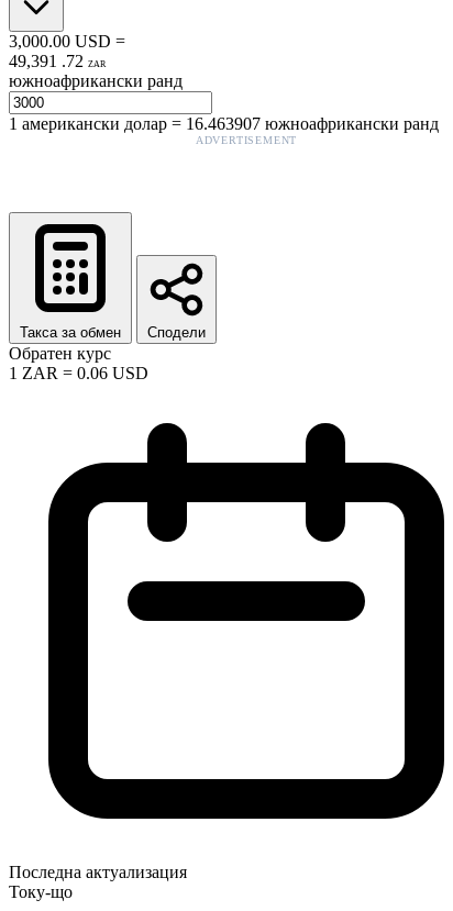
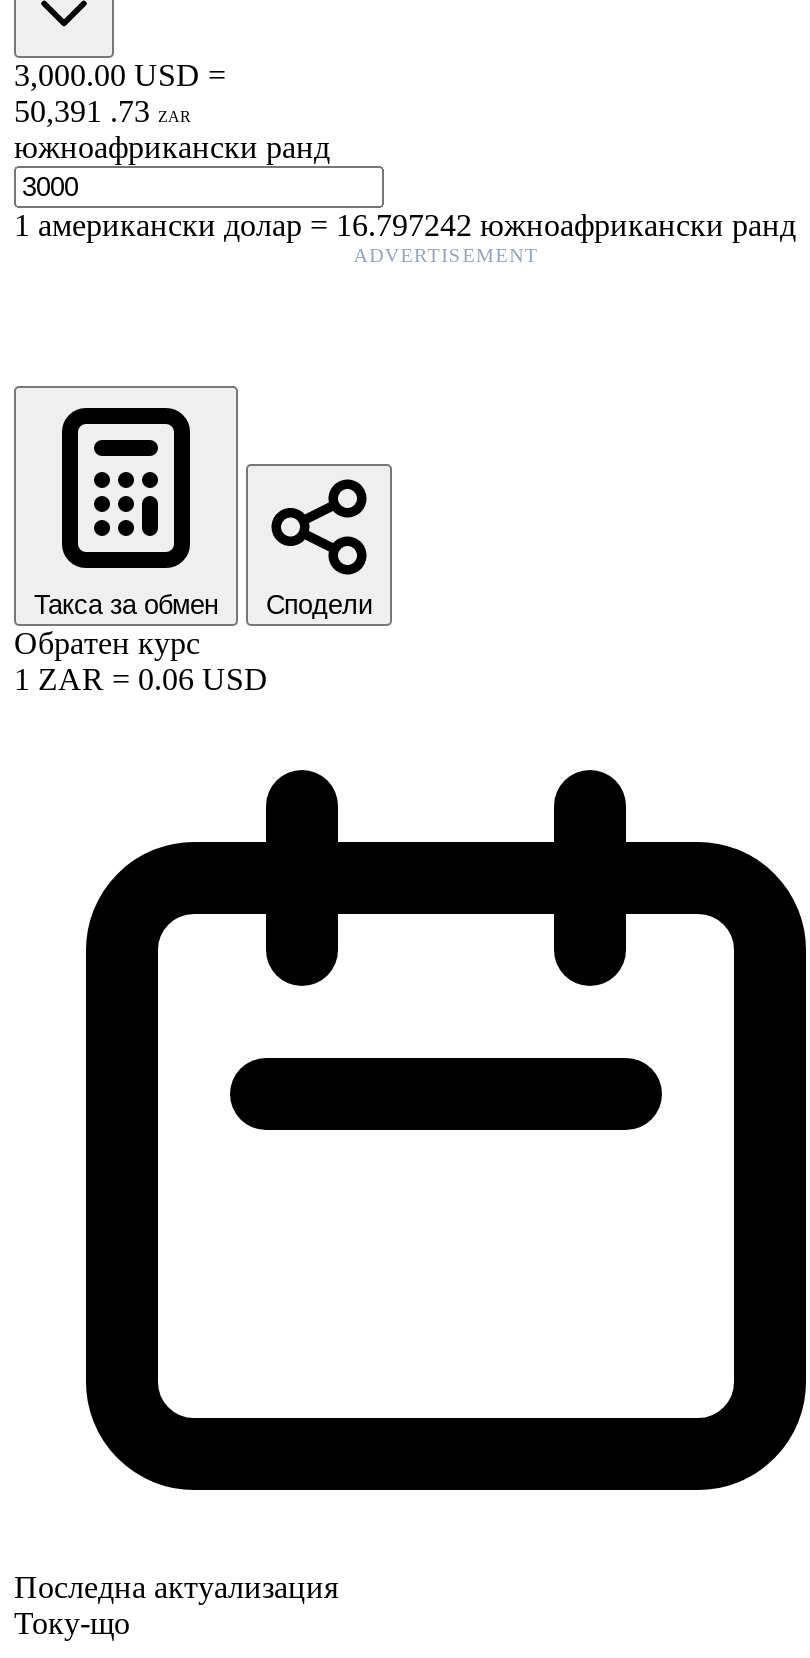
- 49,391 . 72 ZAR
+ 50,391 . 73 ZAR

- 1американски долар=16.463907 южноафрикански ранд
+ 1американски долар=16.797242 южноафрикански ранд
